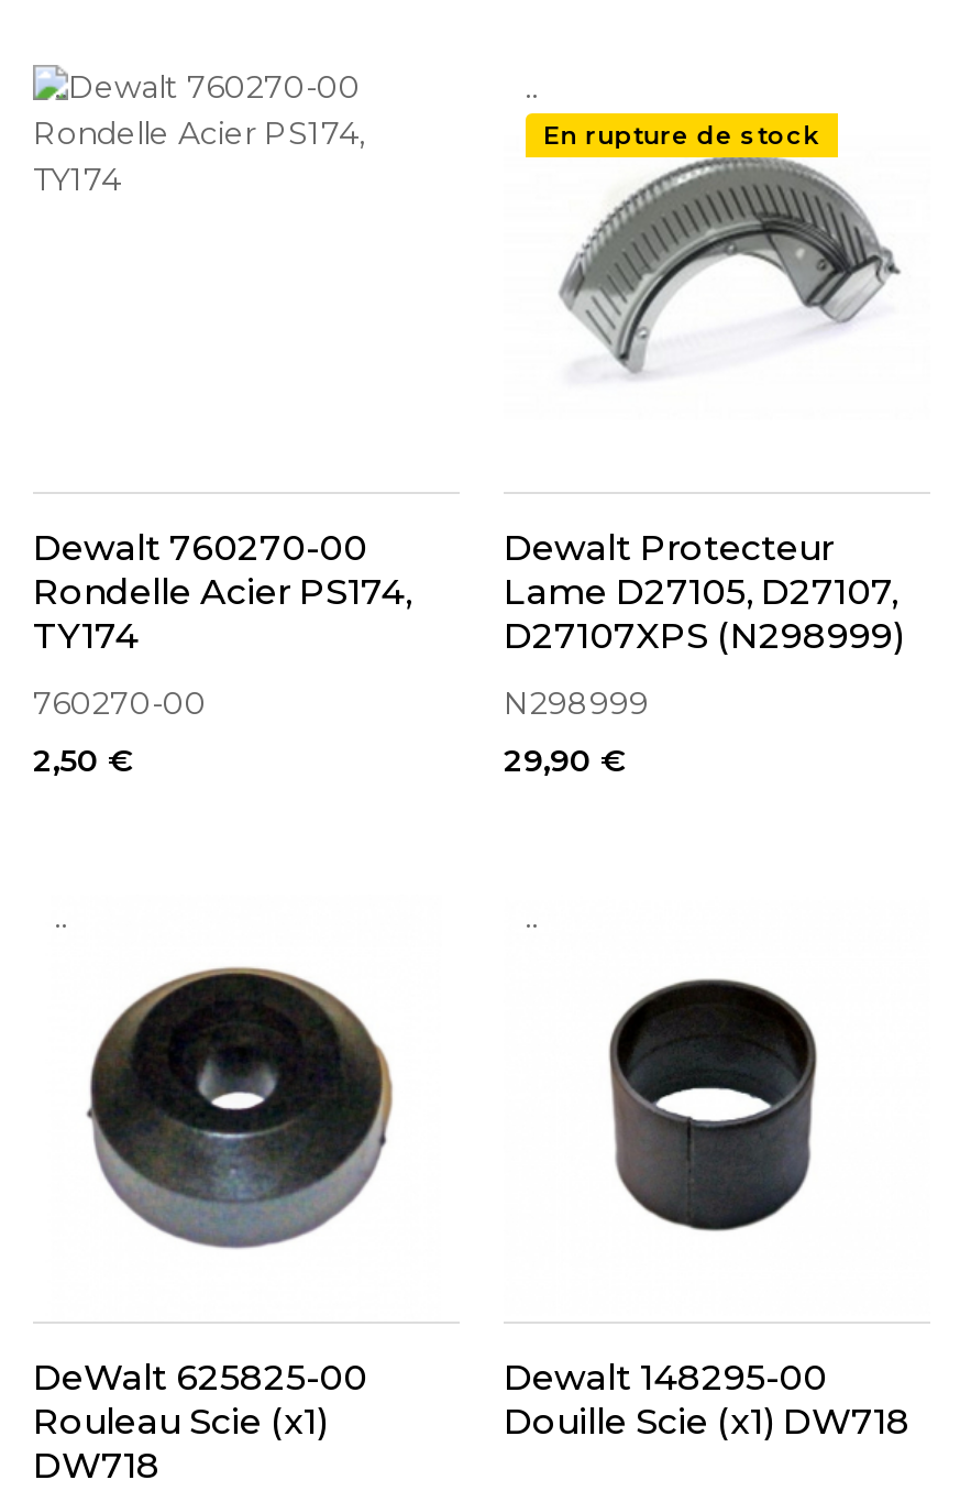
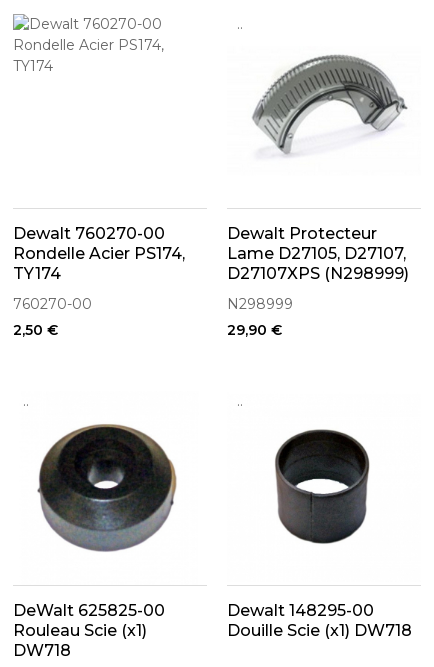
- En rupture de stock
